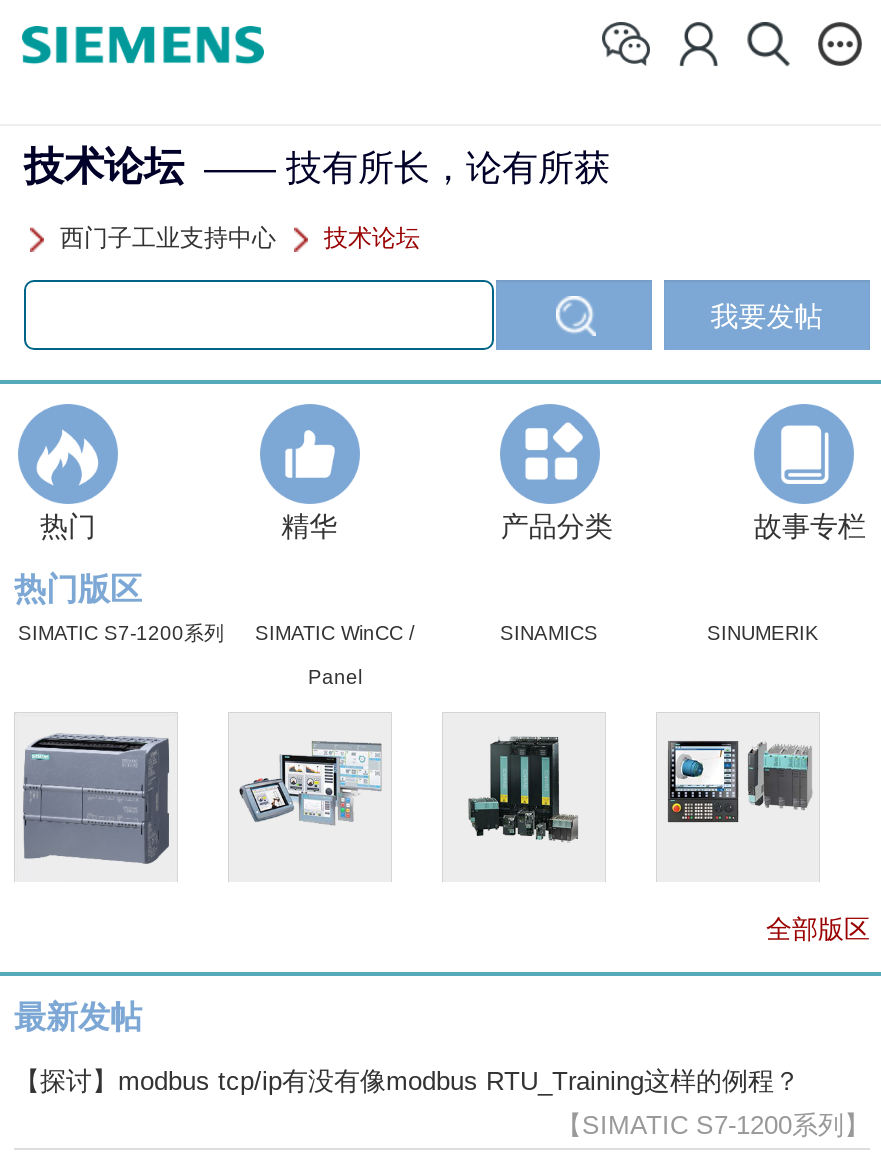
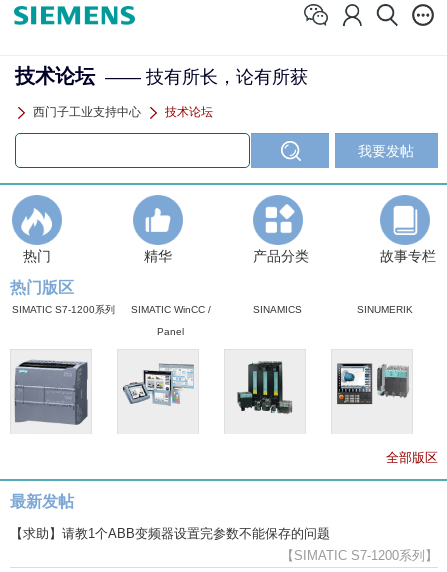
- 【探讨】modbus tcp/ip有没有像modbus RTU_Training这样的例程？
+ 【求助】请教1个ABB变频器设置完参数不能保存的问题
